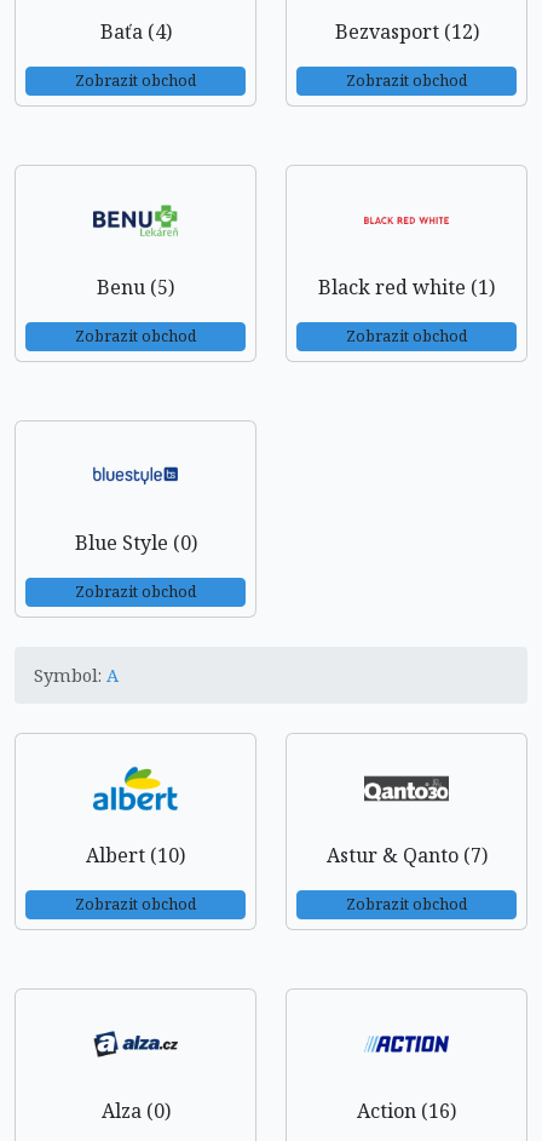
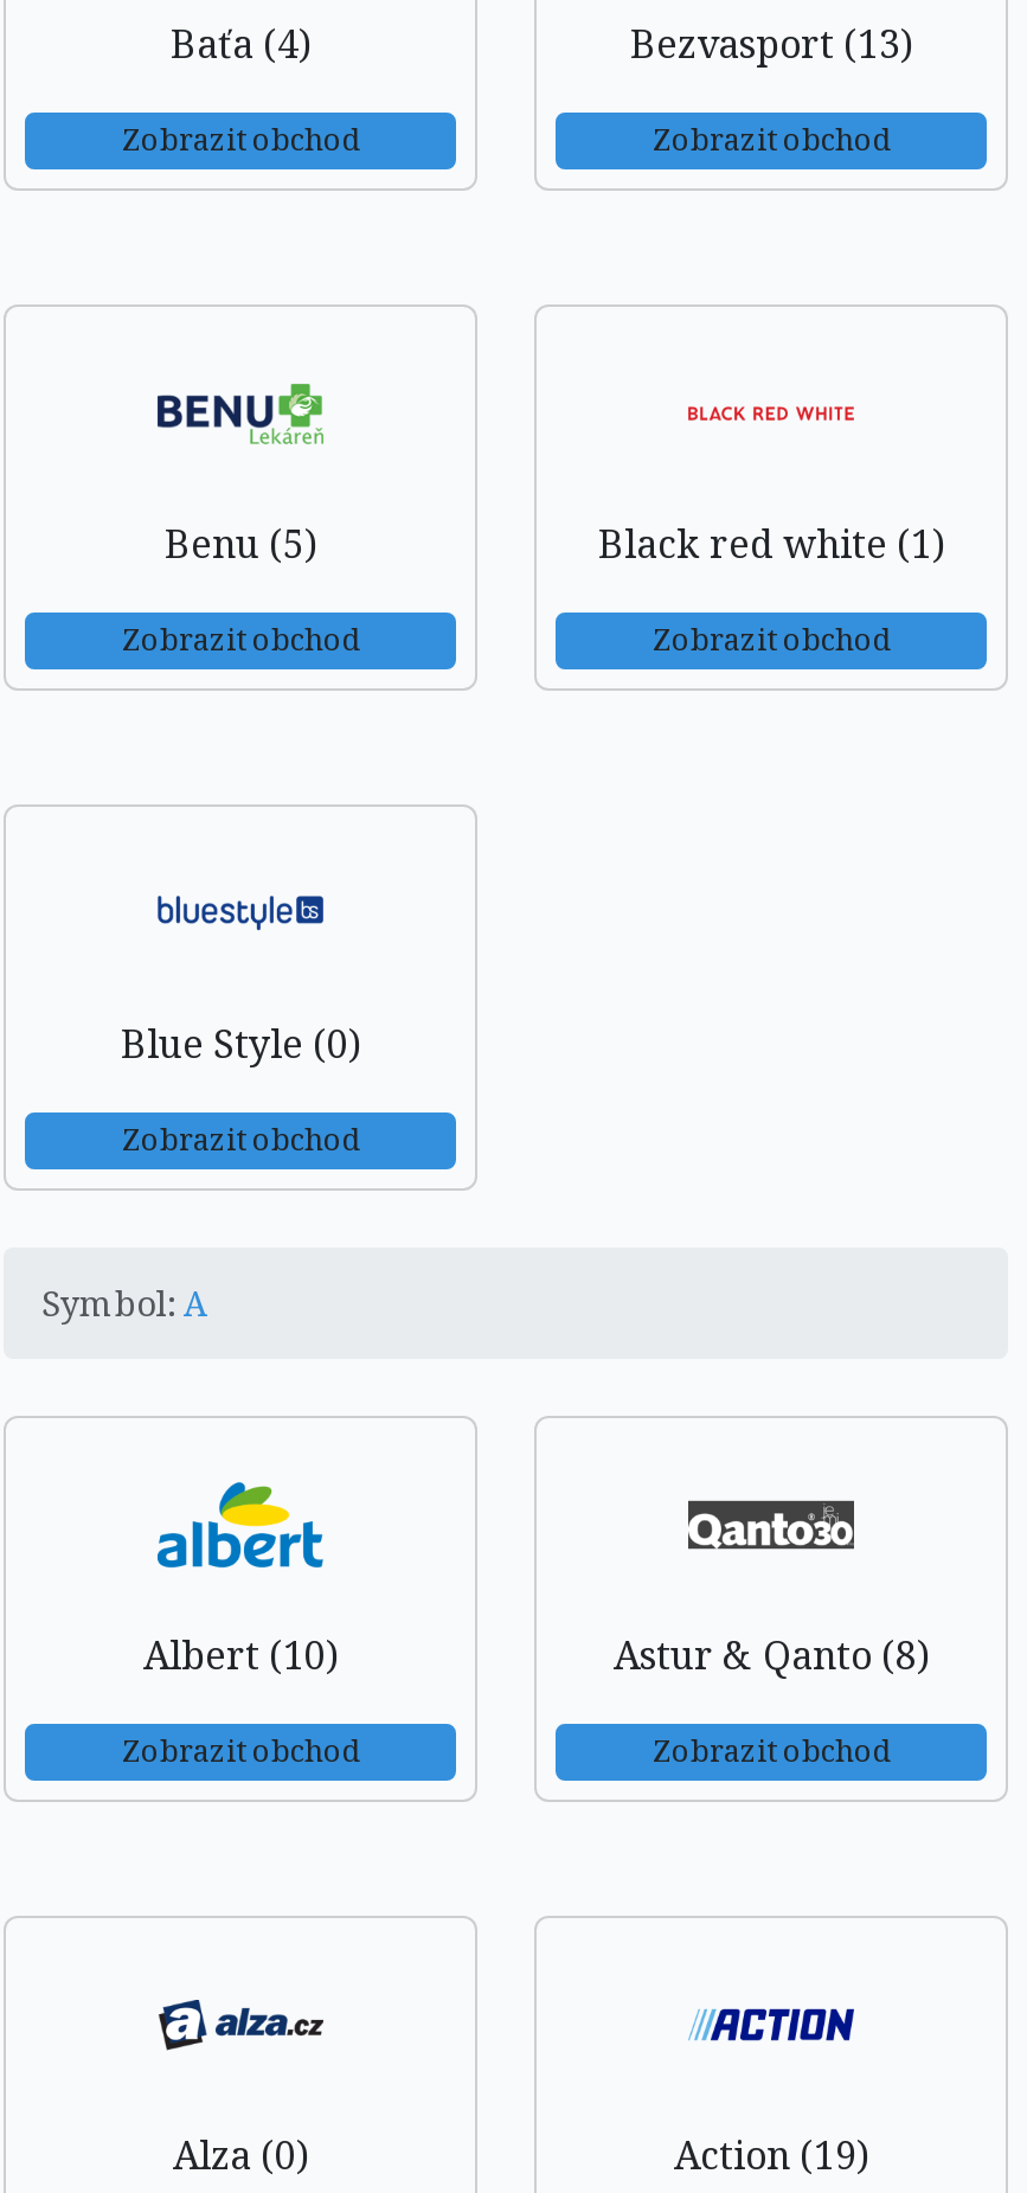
- Bezvasport (12)
+ Bezvasport (13)

- Astur & Qanto (7)
+ Astur & Qanto (8)

- Action (16)
+ Action (19)
